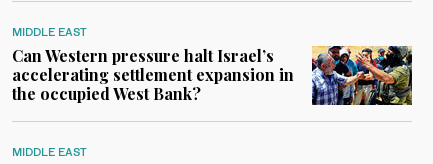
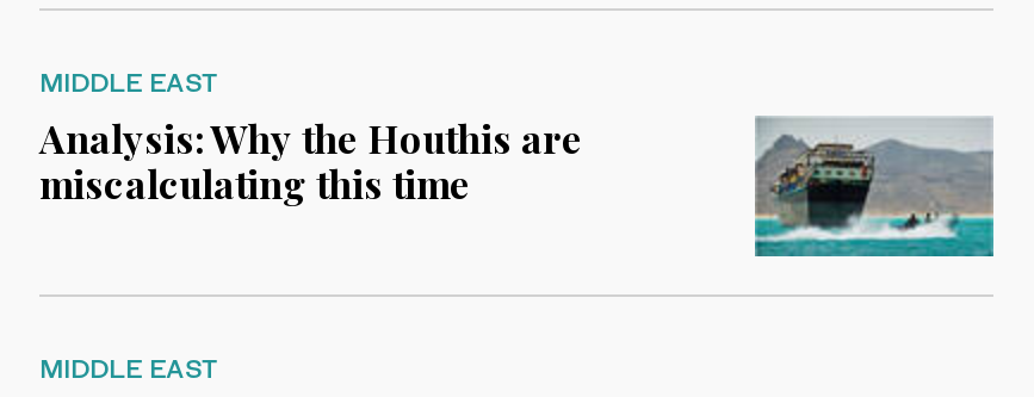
- Can Western pressure halt Israel’s
- accelerating settlement expansion in
- the occupied West Bank?
+ Analysis: Why the Houthis are
+ miscalculating this time

- [image]
+ [image]
